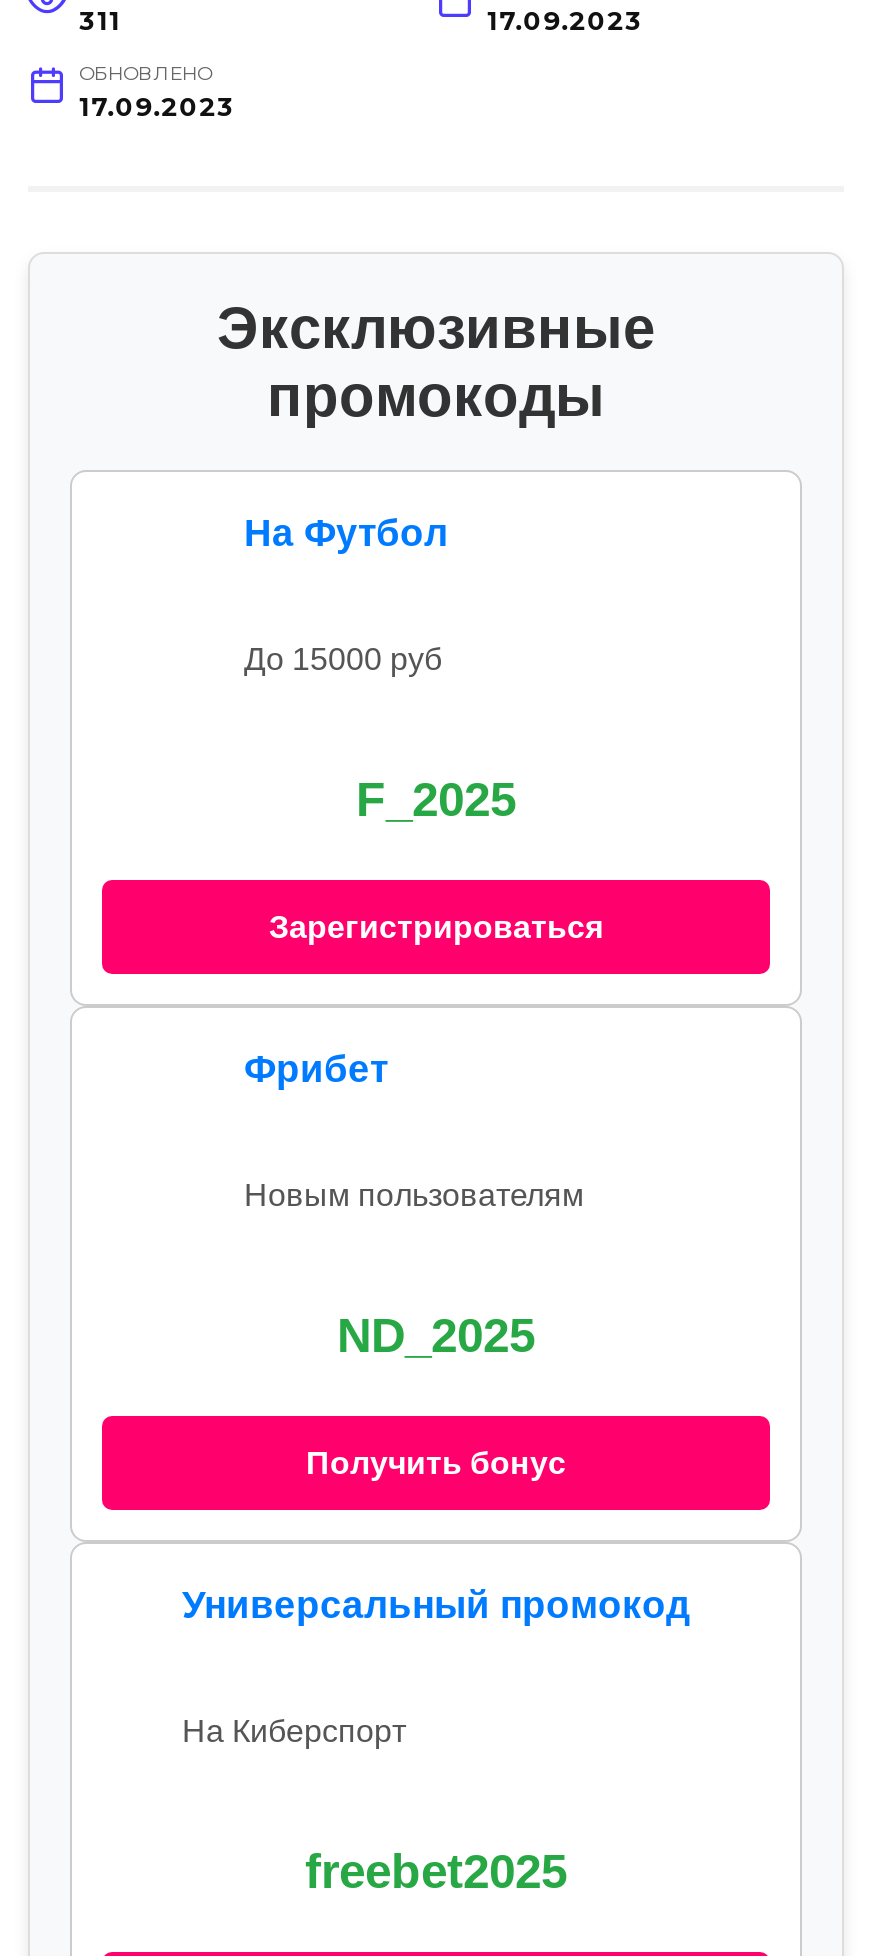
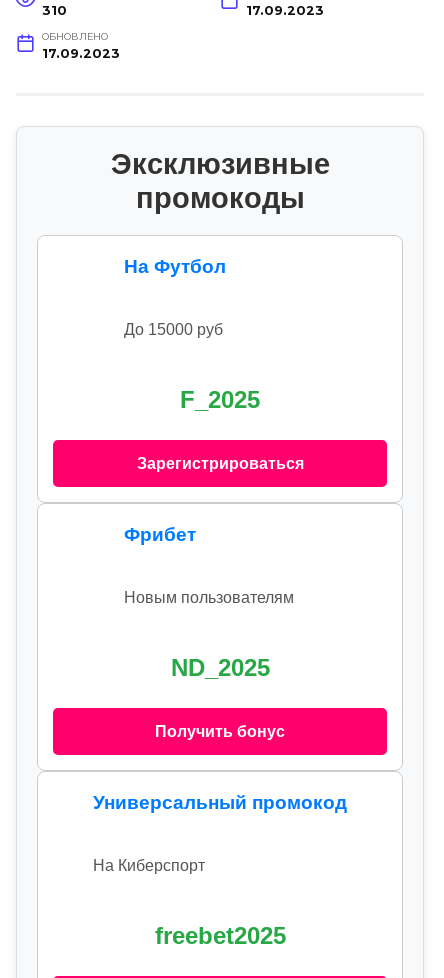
- 311
+ 310
